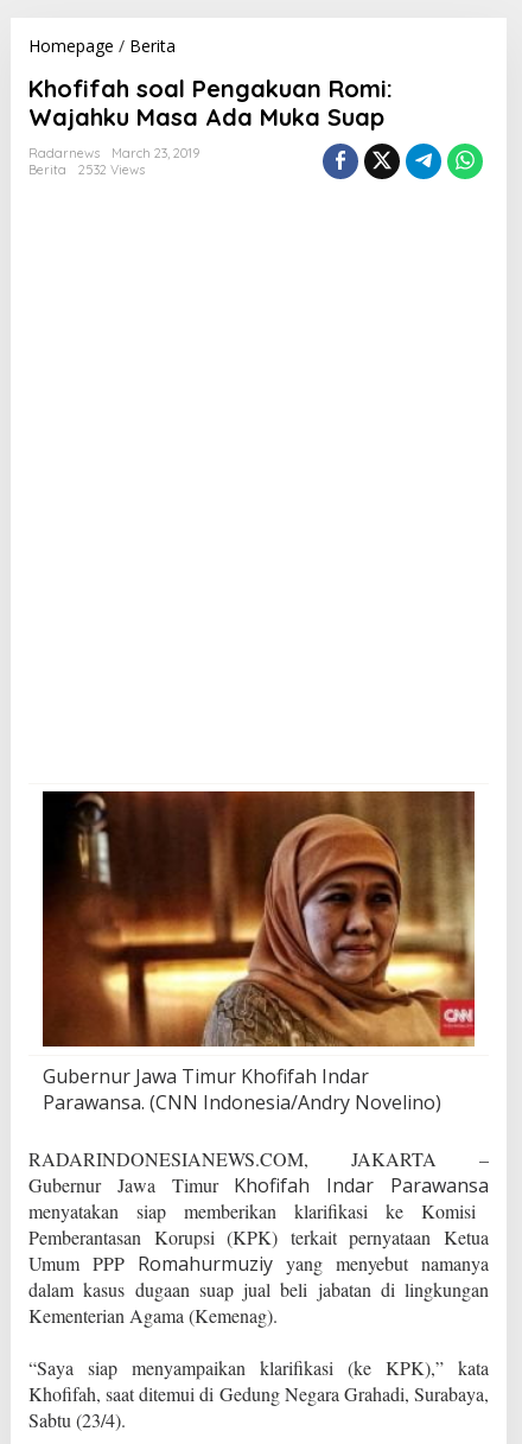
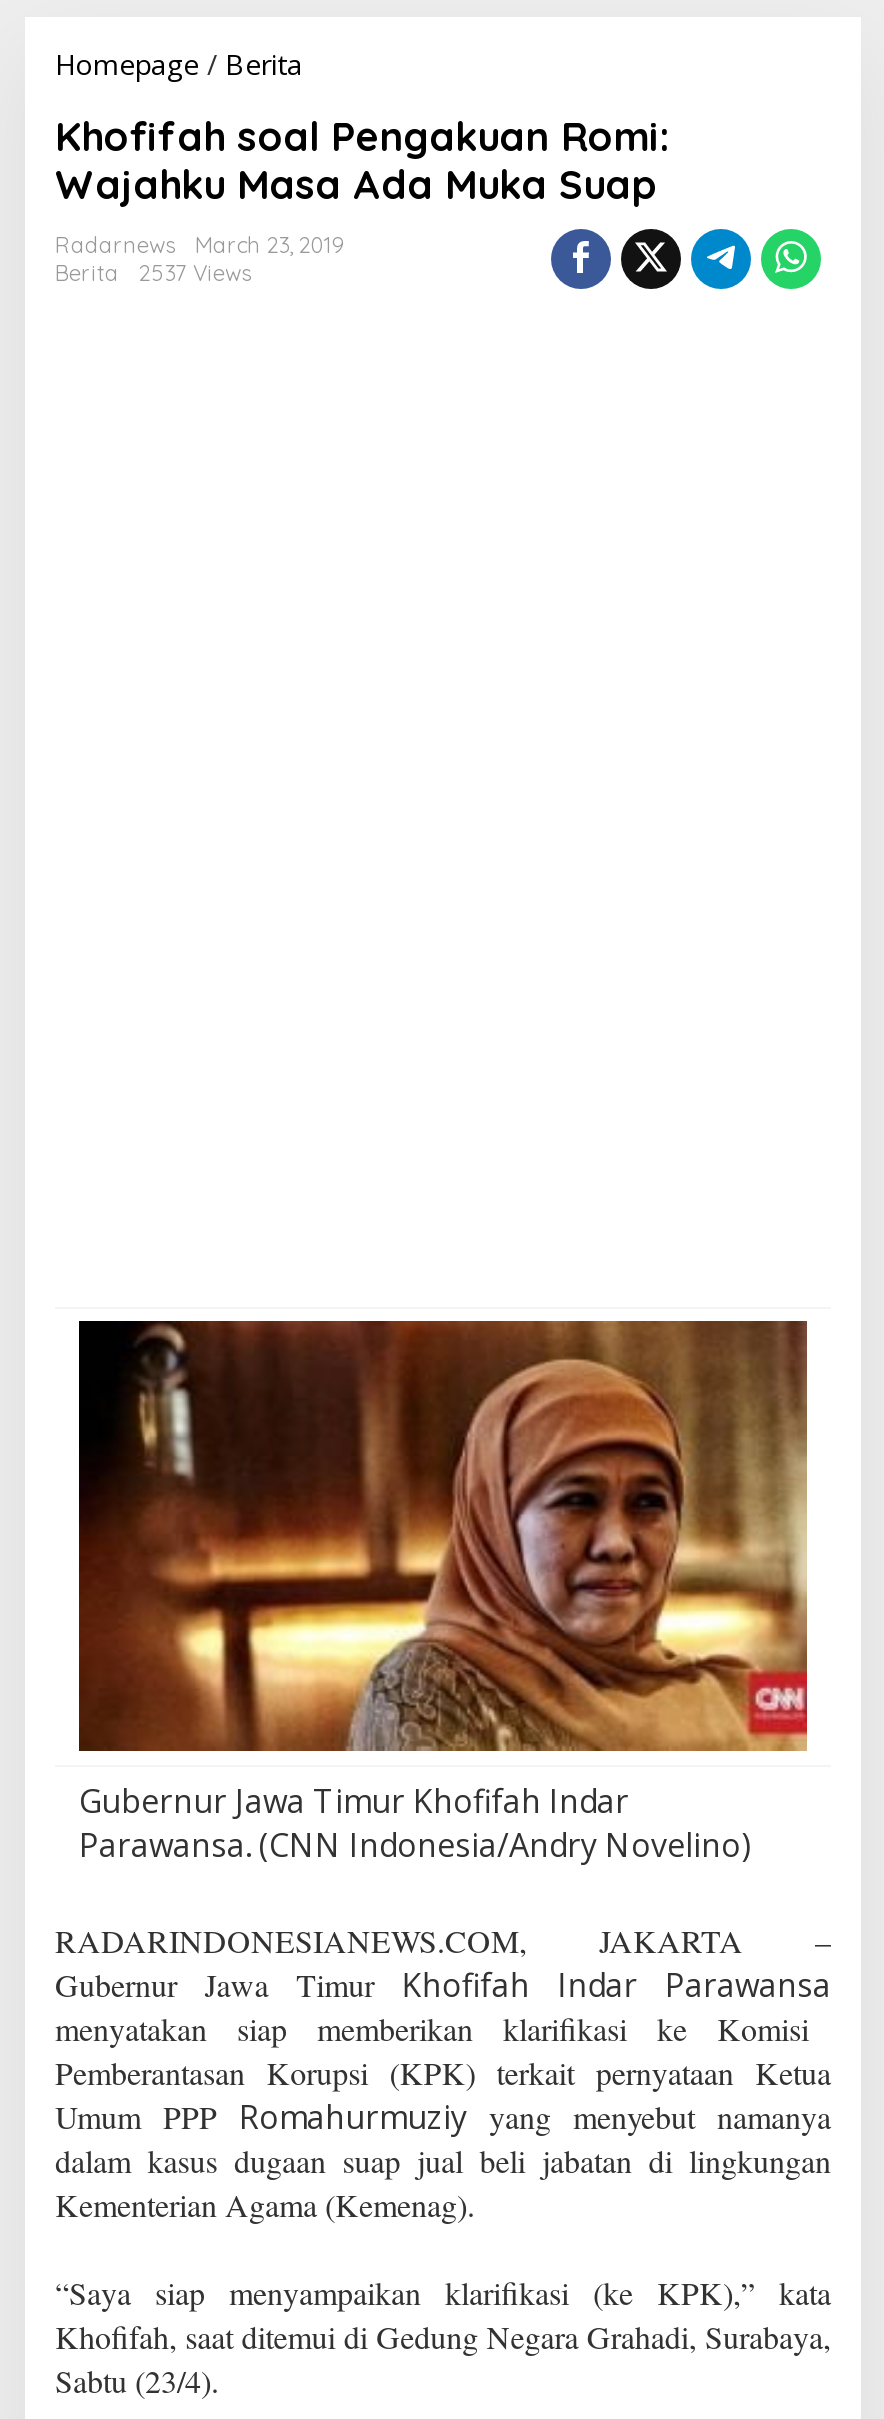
- 2532 Views
+ 2537 Views
